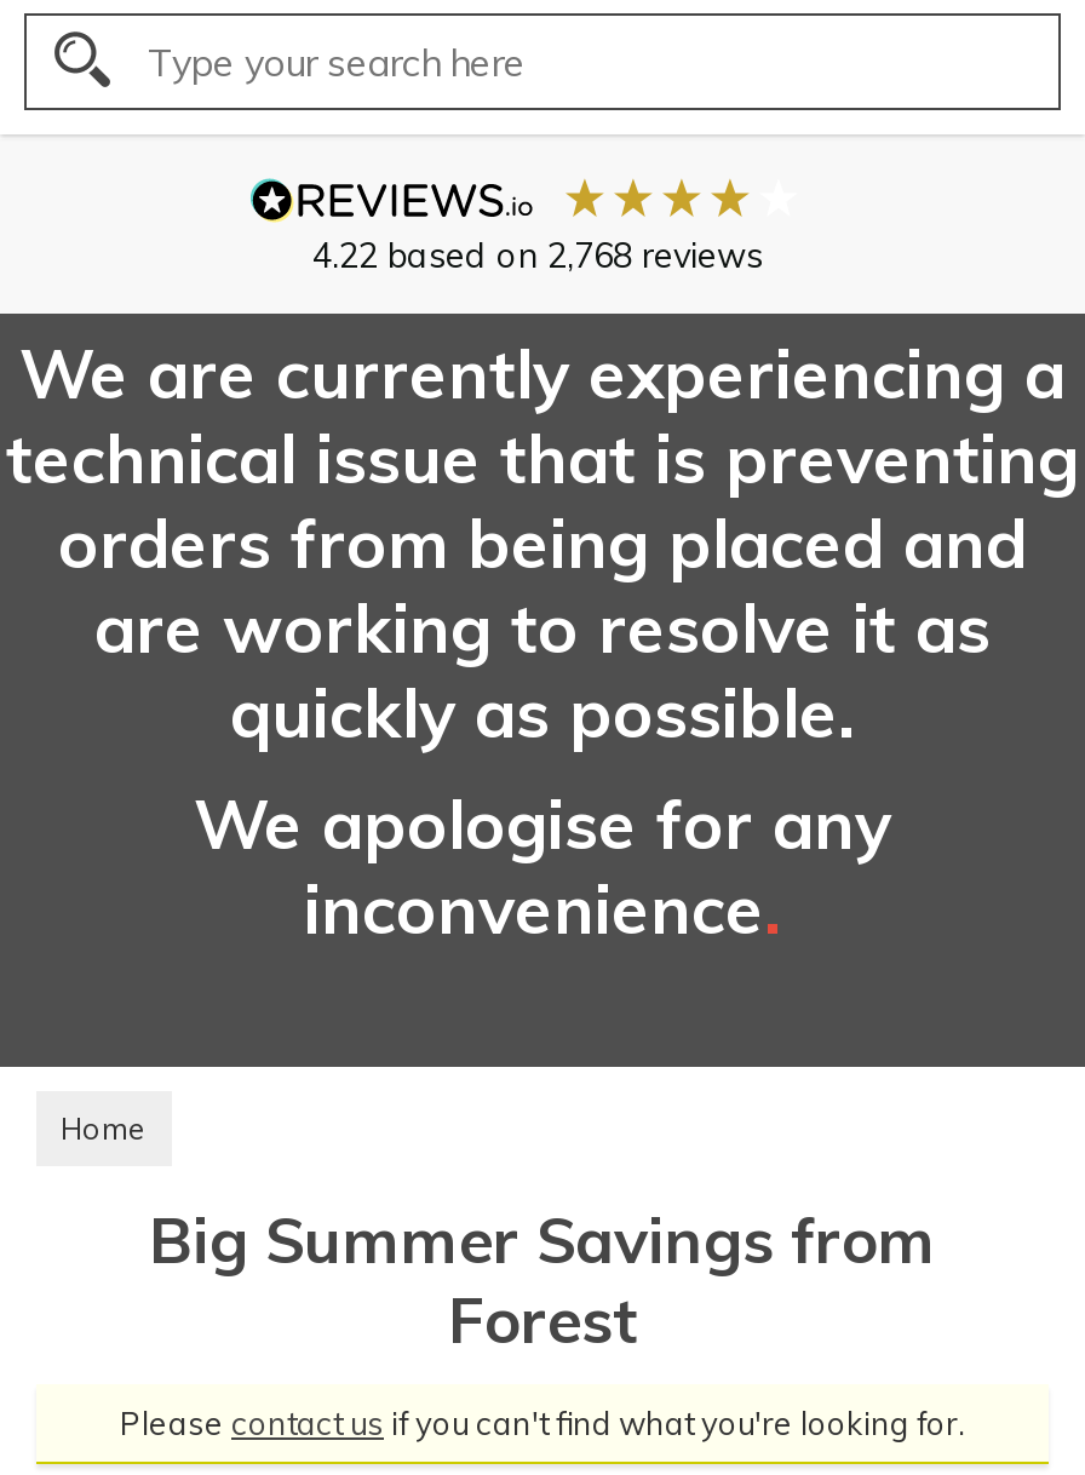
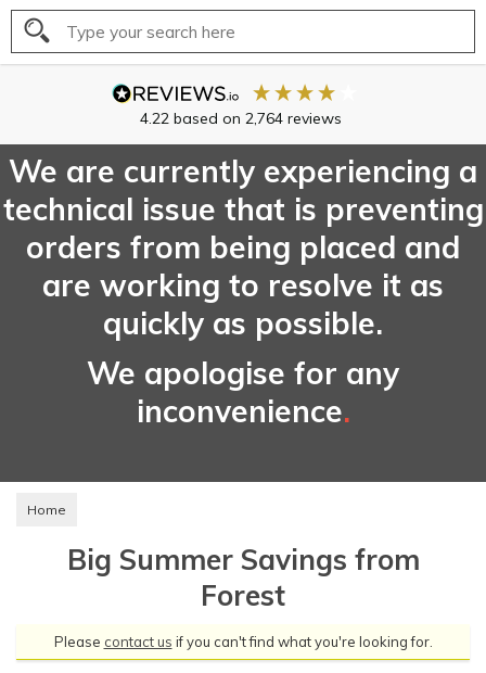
- 4.22 based on 2,768 reviews
+ 4.22 based on 2,764 reviews
